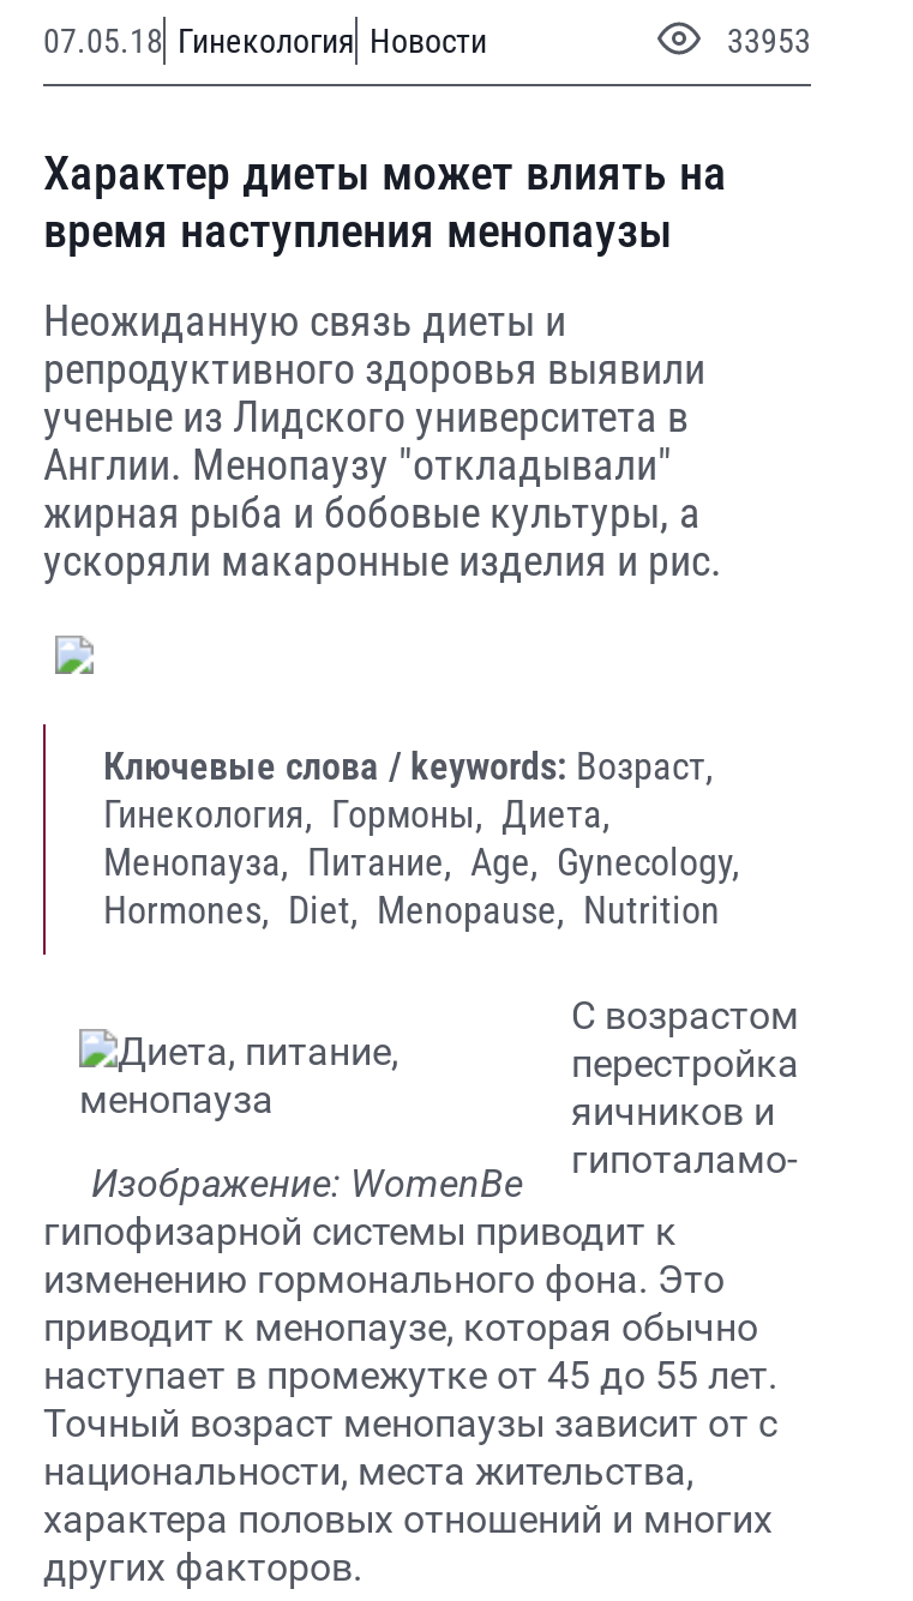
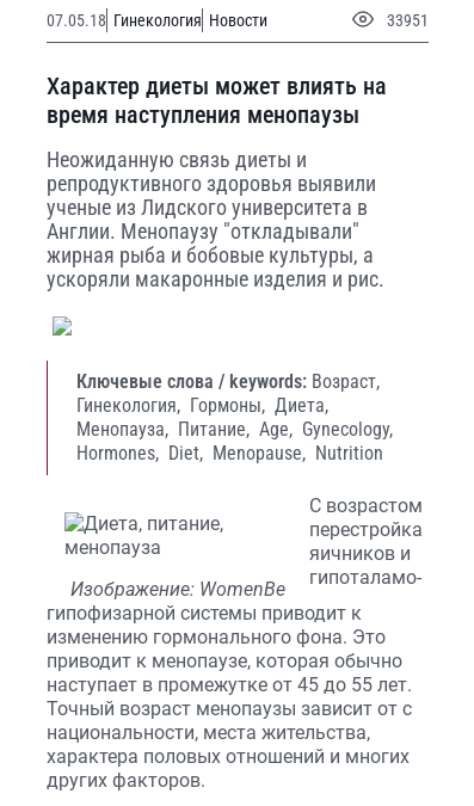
- 33953
+ 33951
